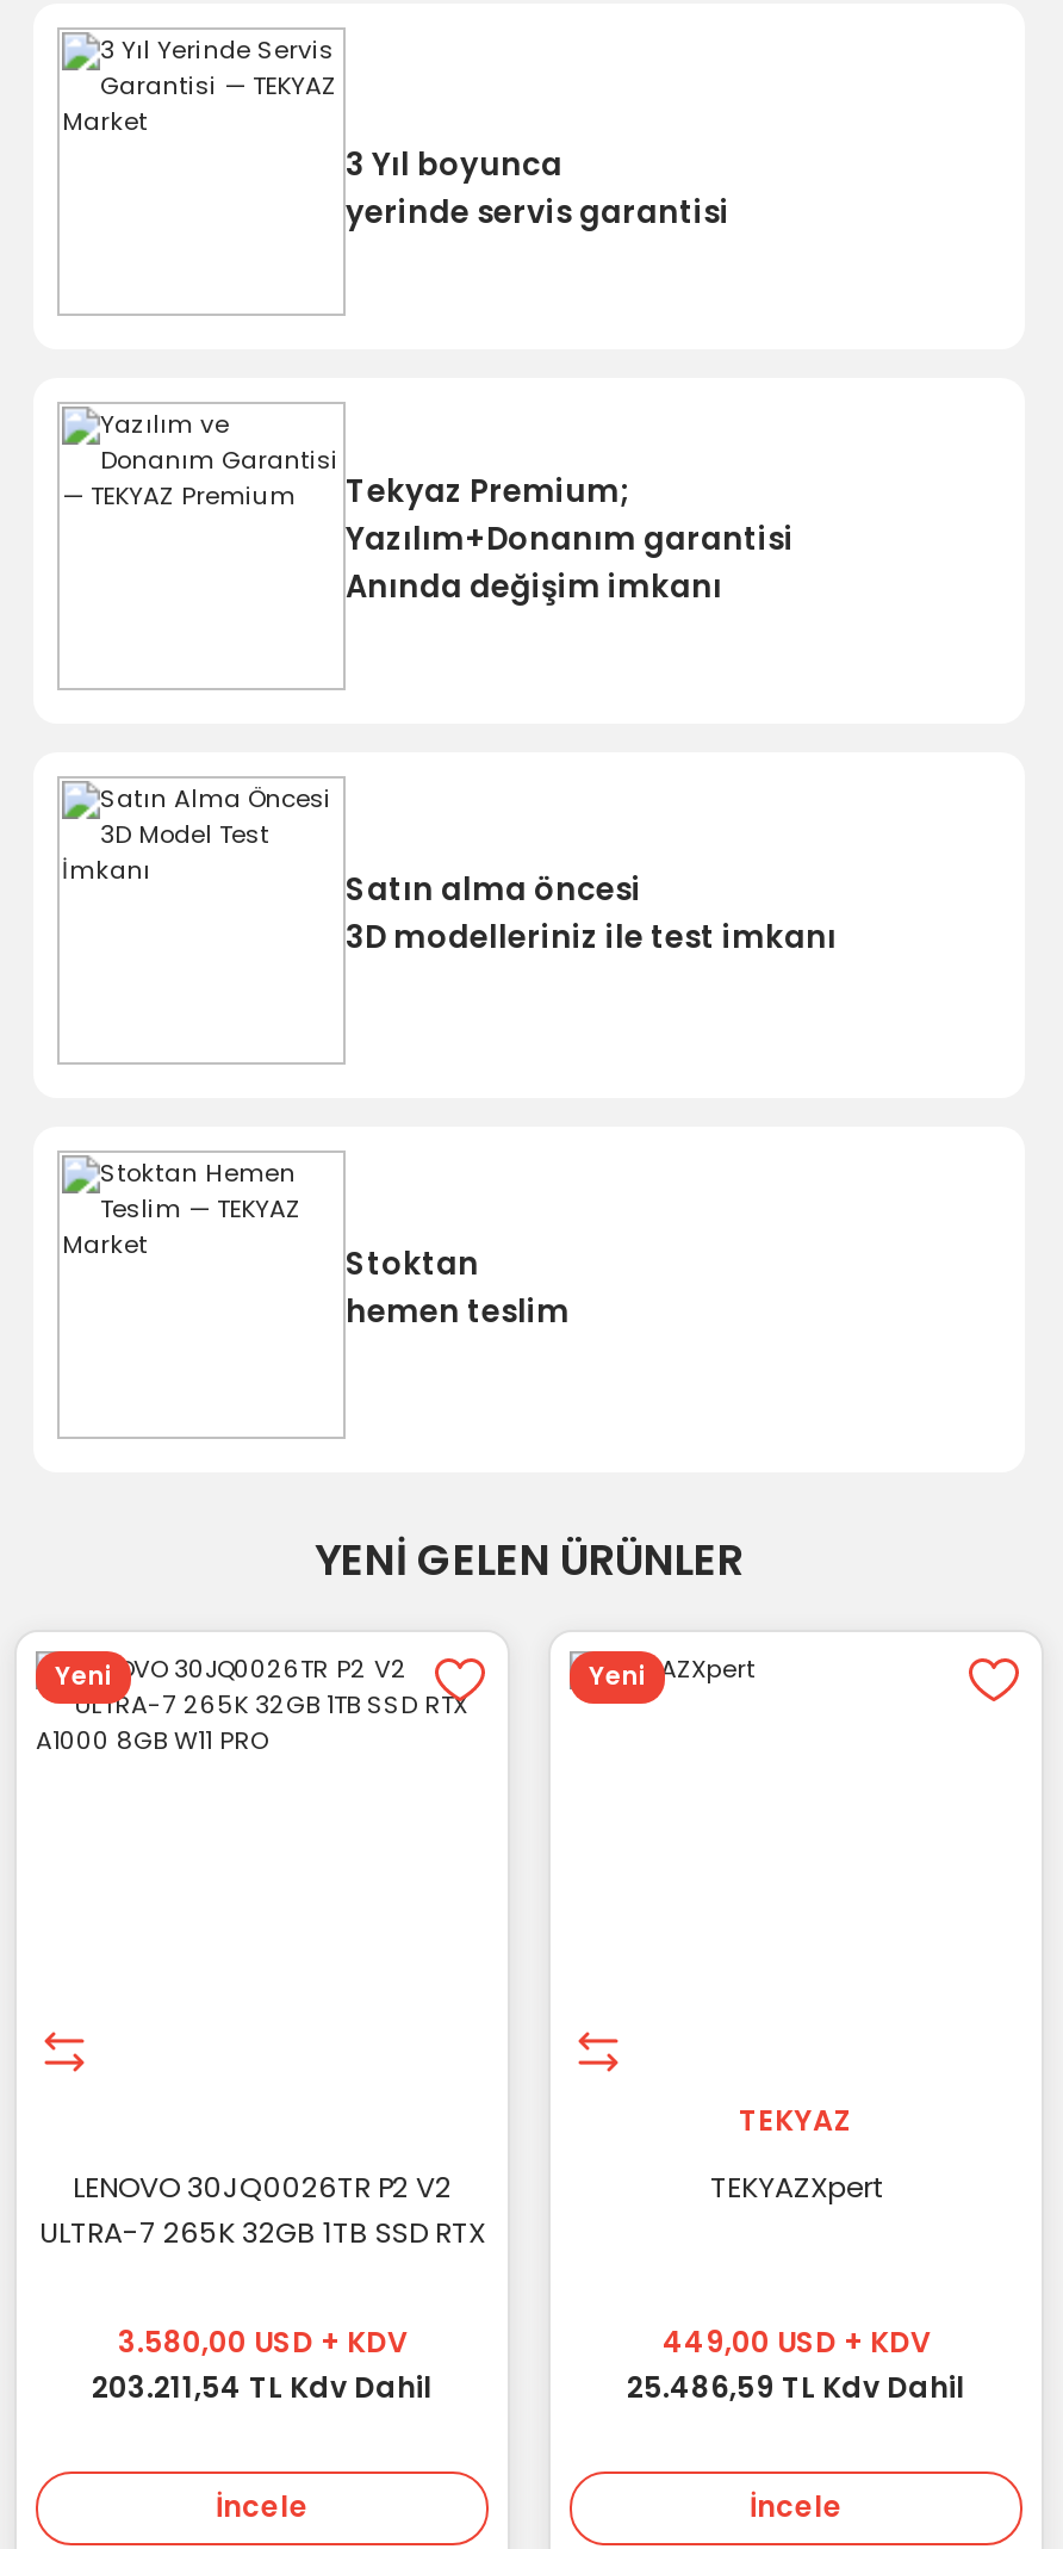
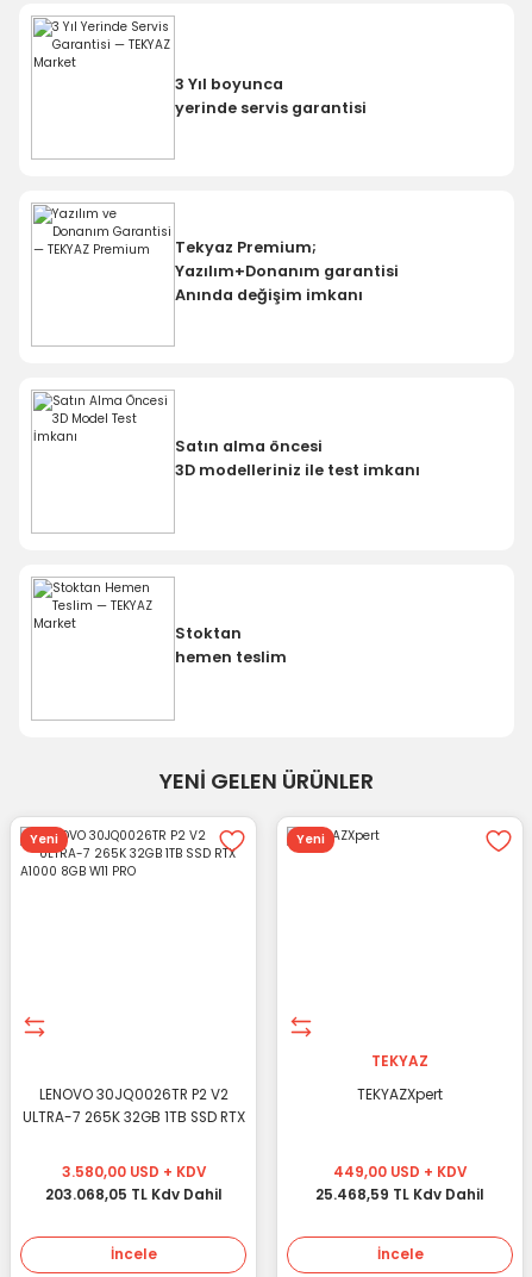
- 203.211,54 TL Kdv Dahil
+ 203.068,05 TL Kdv Dahil

- 25.486,59 TL Kdv Dahil
+ 25.468,59 TL Kdv Dahil
